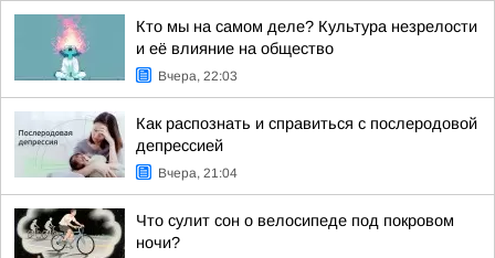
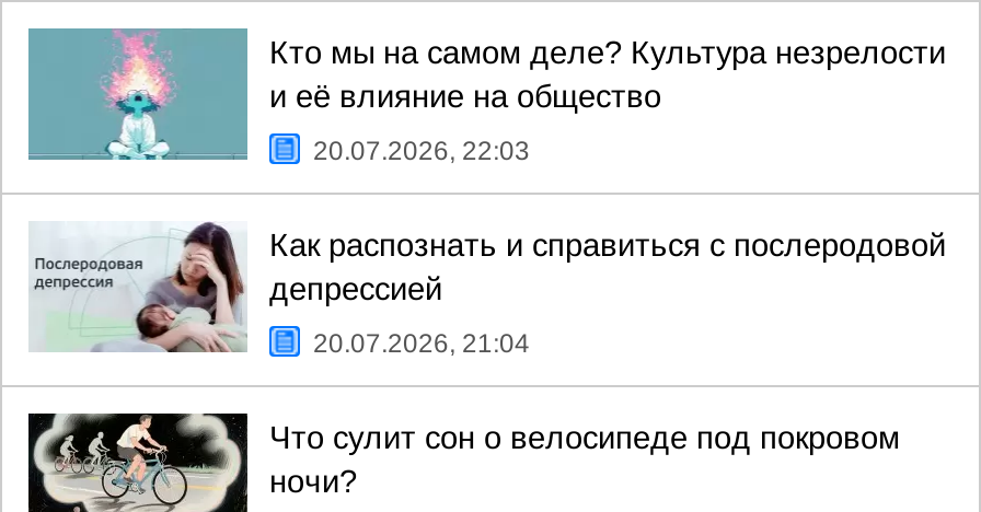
- Вчера, 22:03
+ 20.07.2026, 22:03

- Вчера, 21:04
+ 20.07.2026, 21:04
